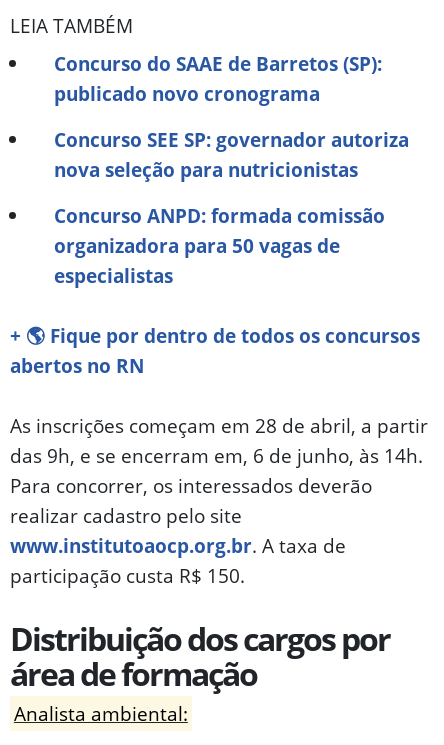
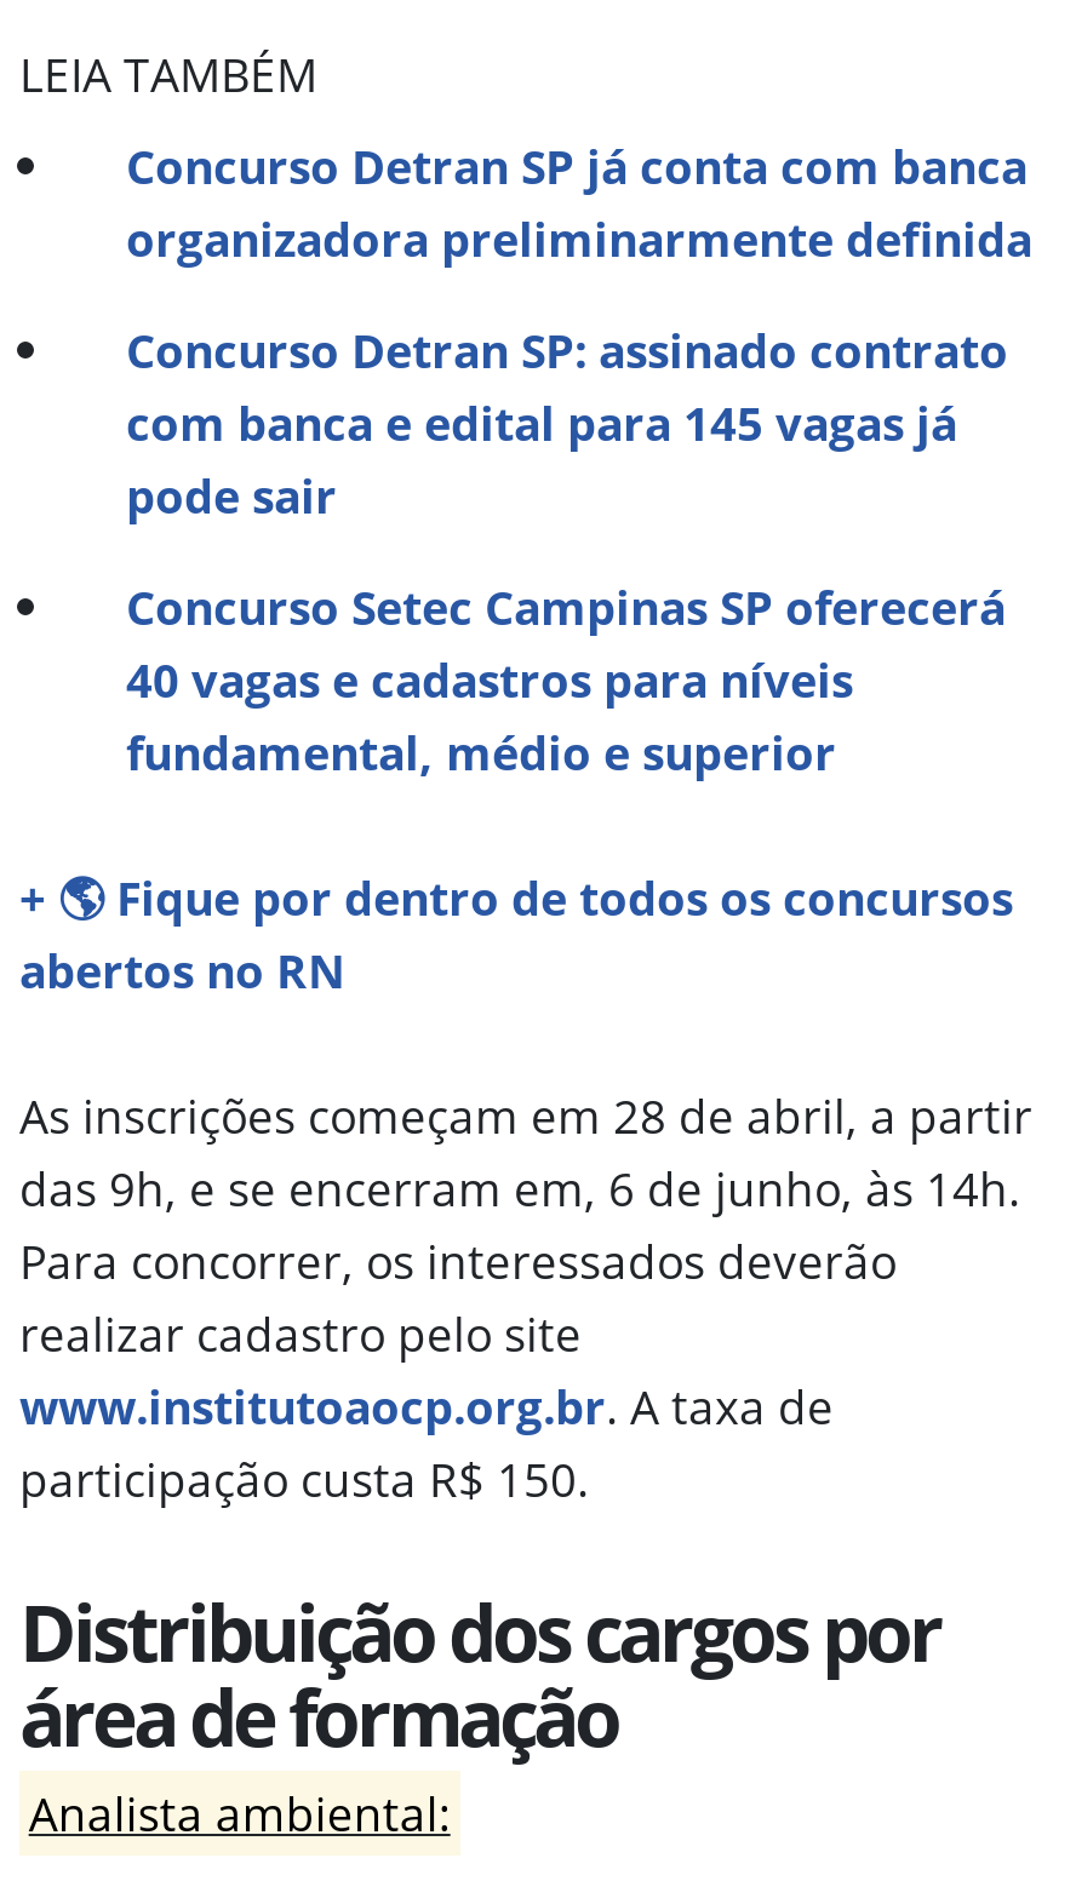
- Concurso do SAAE de Barretos (SP):
- publicado novo cronograma
+ Concurso Detran SP já conta com banca
+ organizadora preliminarmente definida

- Concurso SEE SP: governador autoriza
- nova seleção para nutricionistas
+ Concurso Detran SP: assinado contrato
+ com banca e edital para 145 vagas já
+ pode sair

- Concurso ANPD: formada comissão
- organizadora para 50 vagas de
- especialistas
+ Concurso Setec Campinas SP oferecerá
+ 40 vagas e cadastros para níveis
+ fundamental, médio e superior
